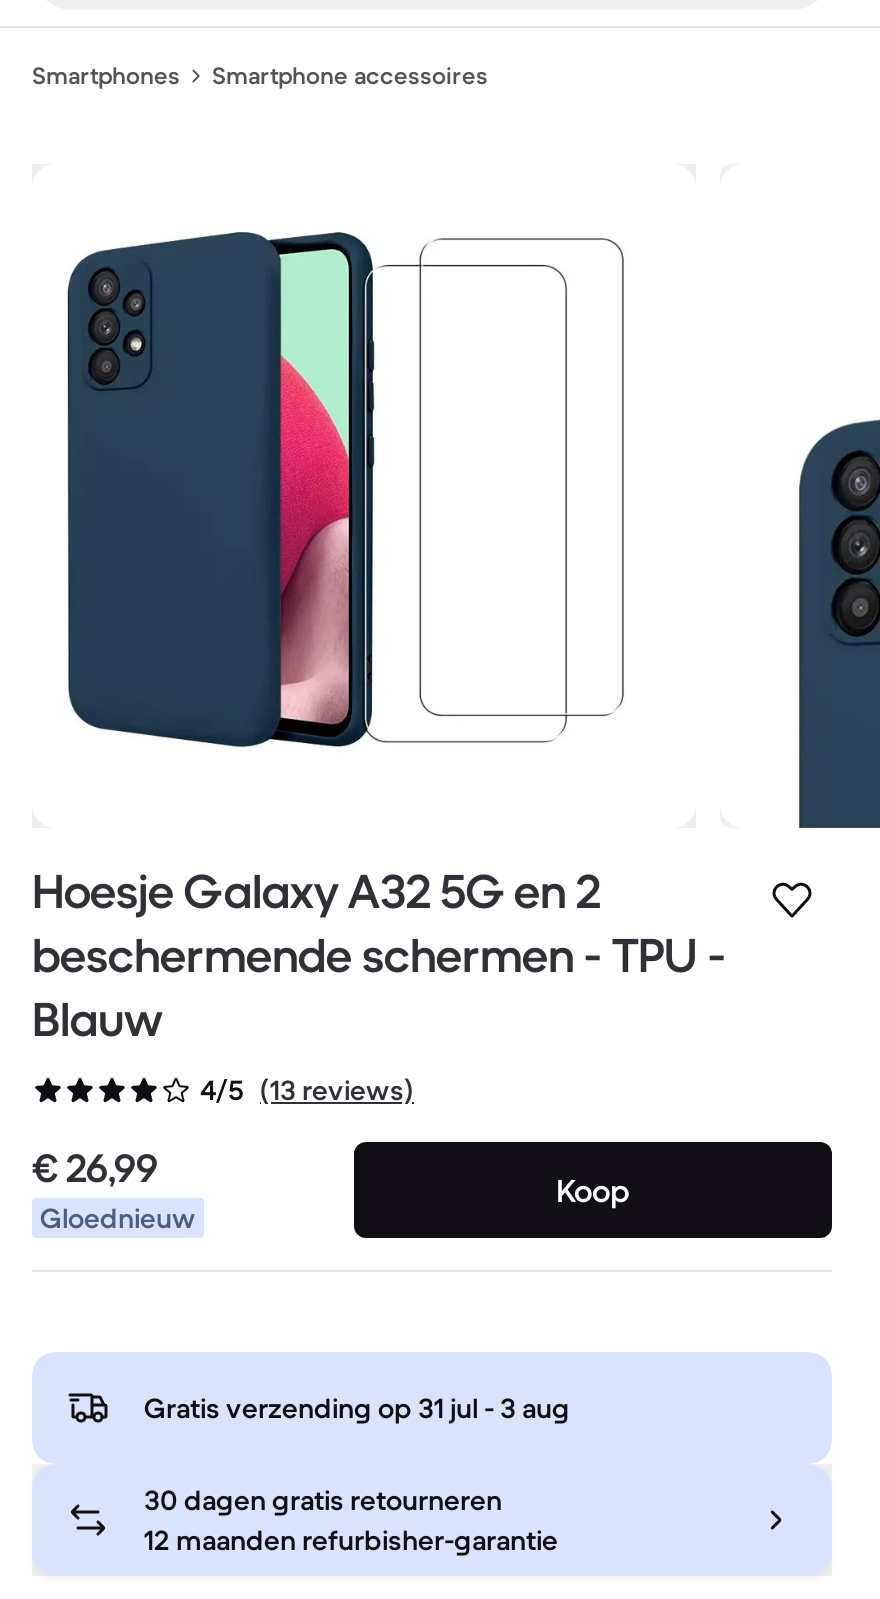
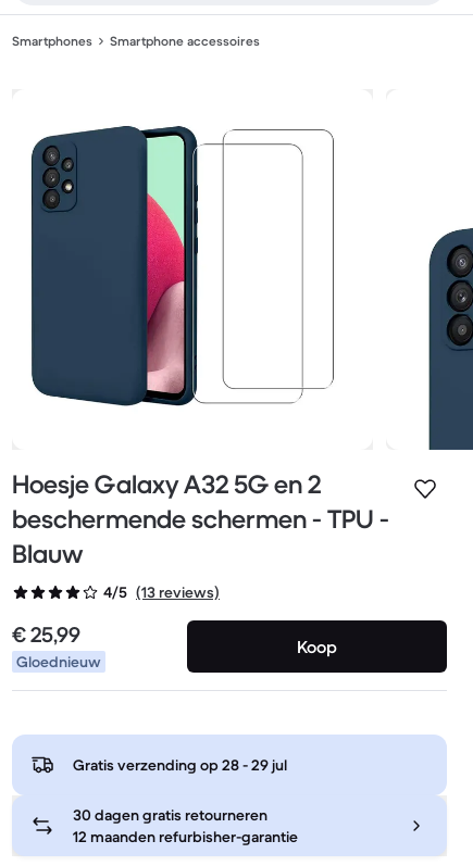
- € 26,99
+ € 25,99

- Gratis verzending op 31 jul - 3 aug
+ Gratis verzending op 28 - 29 jul
